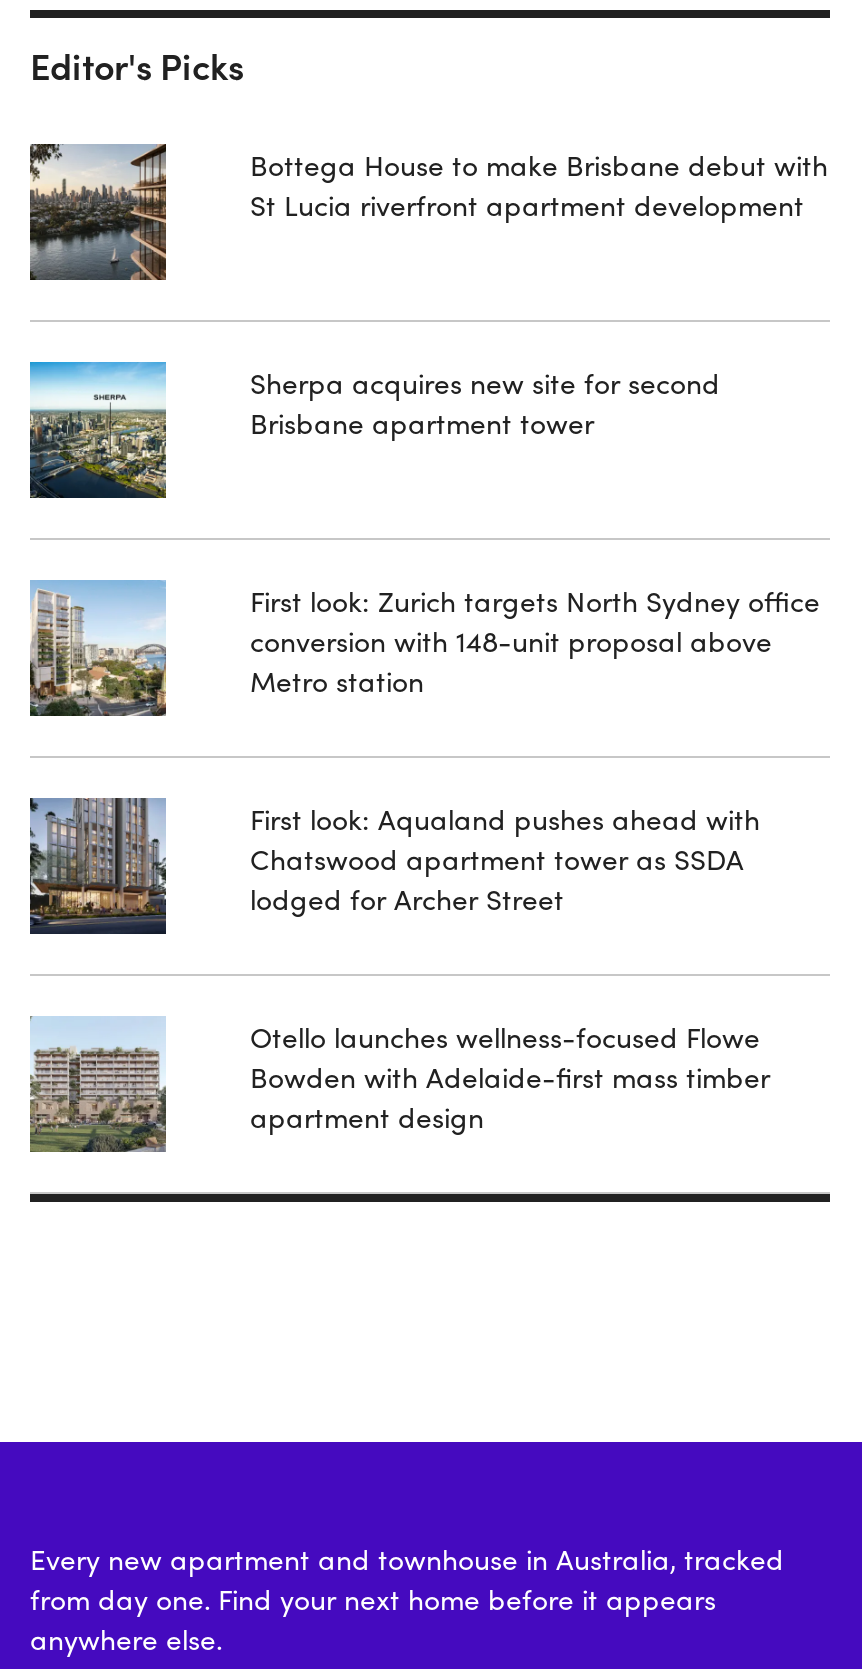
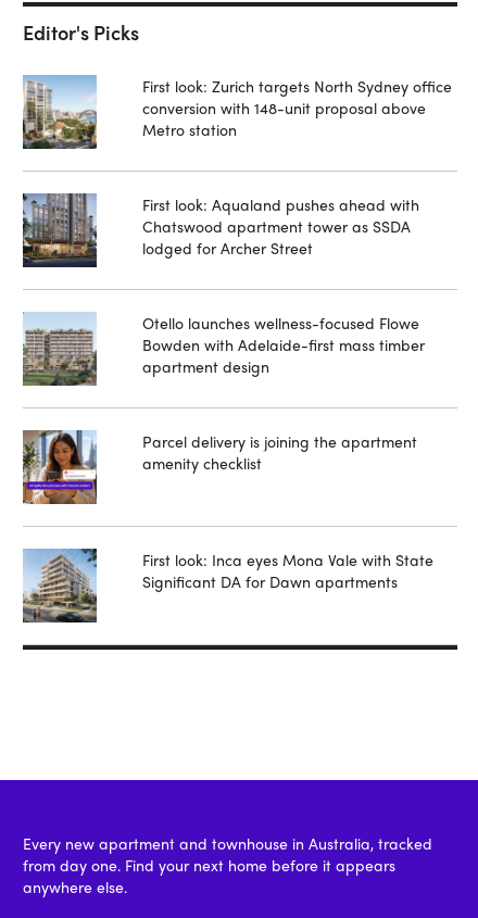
- [image]

- Bottega House to make Brisbane debut with
- St Lucia riverfront apartment development

- [image]

- Sherpa acquires new site for second
- Brisbane apartment tower

moved up: [image] | First look: Zurich targets North Sydney office | conversion with 148-unit proposal above | ... | Bowden with Adelaide-first mass timber | apartment design

+ [image]

+ [image]

+ Parcel delivery is joining the apartment
+ amenity checklist

+ First look: Inca eyes Mona Vale with State
+ Significant DA for Dawn apartments
